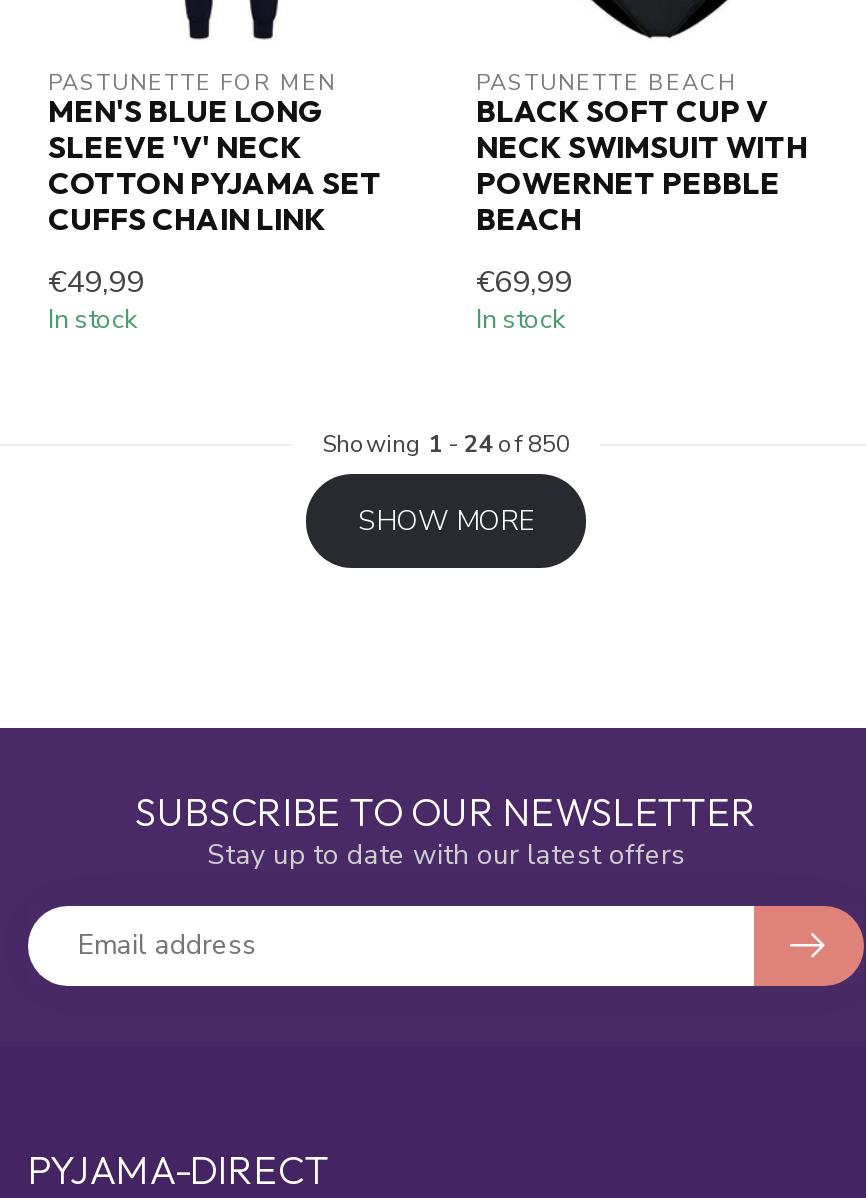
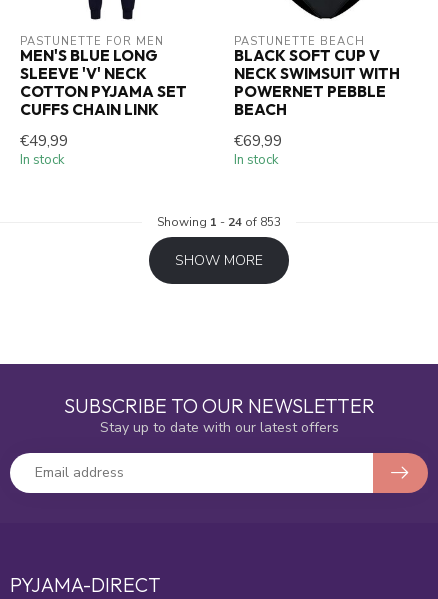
- Showing 1 - 24 of 850
+ Showing 1 - 24 of 853
